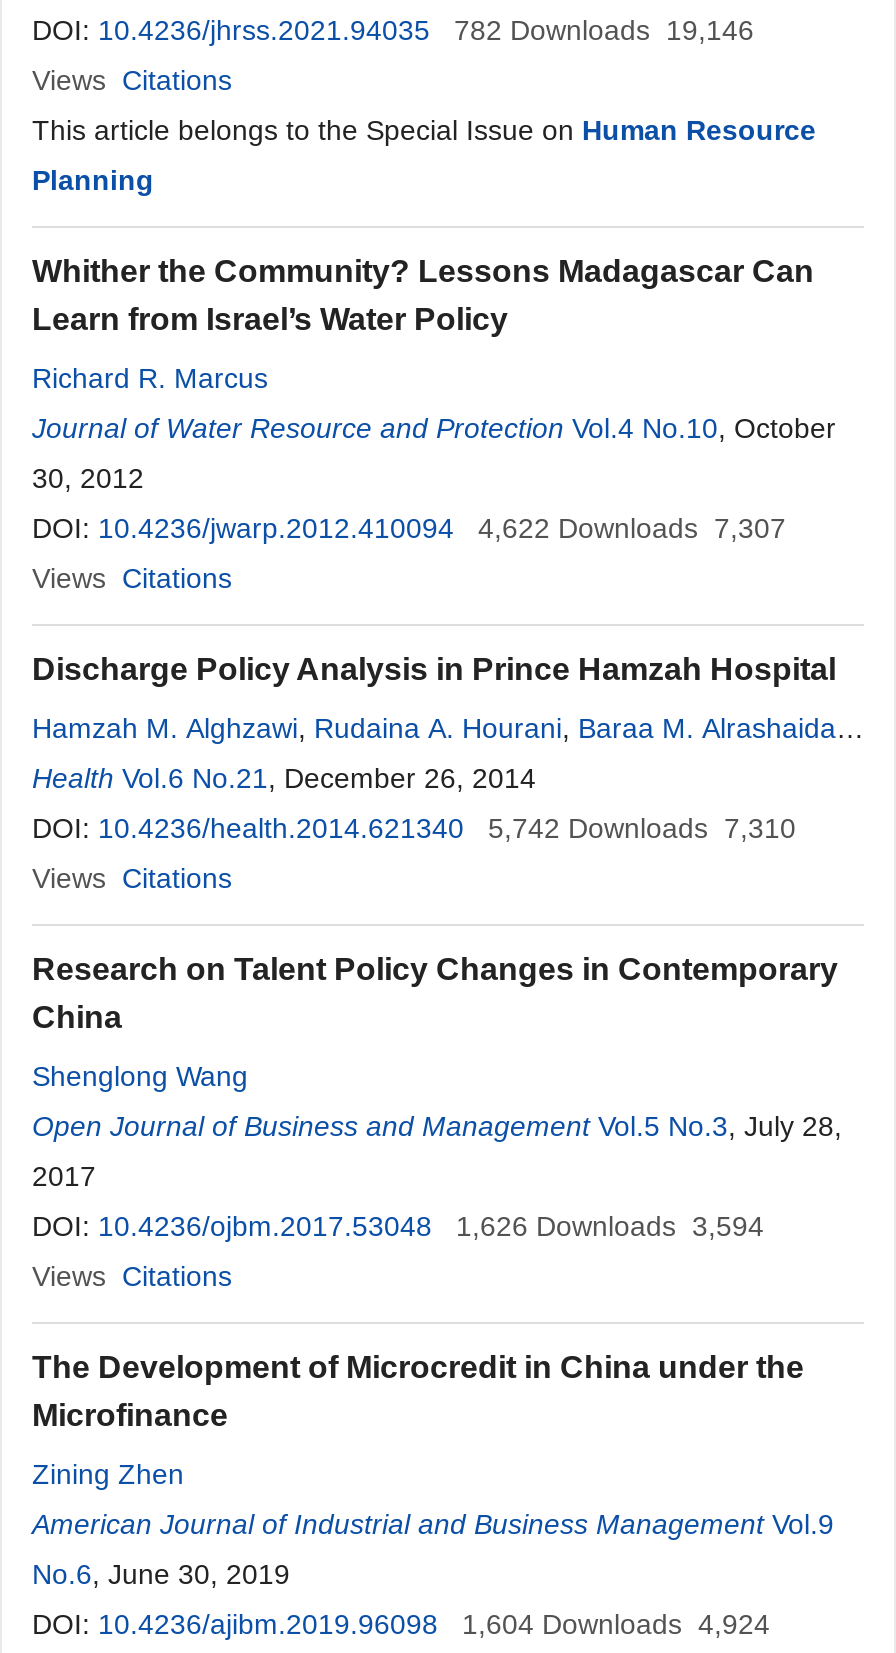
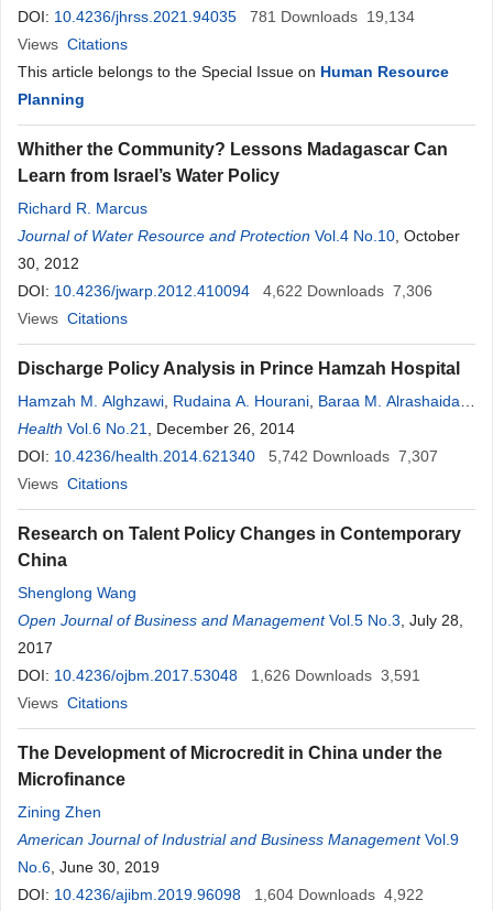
- DOI: 10.4236/jhrss.2021.94035 782 Downloads 19,146
+ DOI: 10.4236/jhrss.2021.94035 781 Downloads 19,134

- DOI: 10.4236/jwarp.2012.410094 4,622 Downloads 7,307
+ DOI: 10.4236/jwarp.2012.410094 4,622 Downloads 7,306

- DOI: 10.4236/health.2014.621340 5,742 Downloads 7,310
+ DOI: 10.4236/health.2014.621340 5,742 Downloads 7,307

- DOI: 10.4236/ojbm.2017.53048 1,626 Downloads 3,594
+ DOI: 10.4236/ojbm.2017.53048 1,626 Downloads 3,591

- DOI: 10.4236/ajibm.2019.96098 1,604 Downloads 4,924
+ DOI: 10.4236/ajibm.2019.96098 1,604 Downloads 4,922
